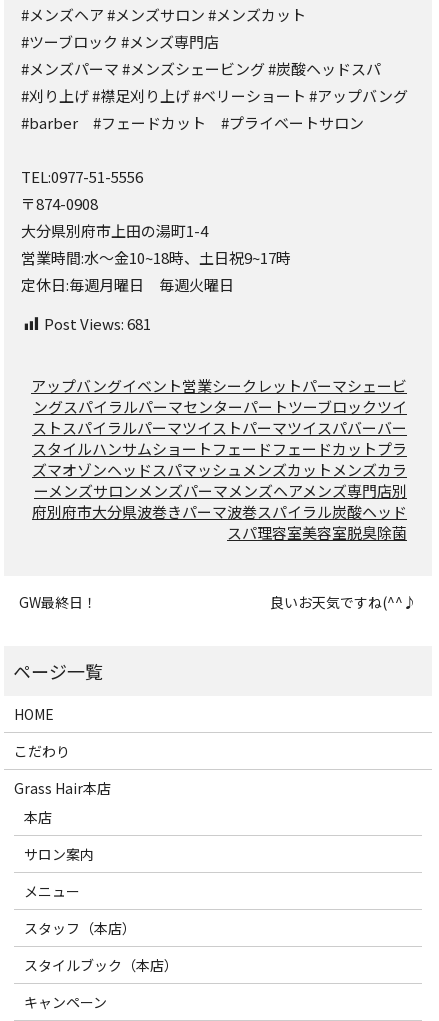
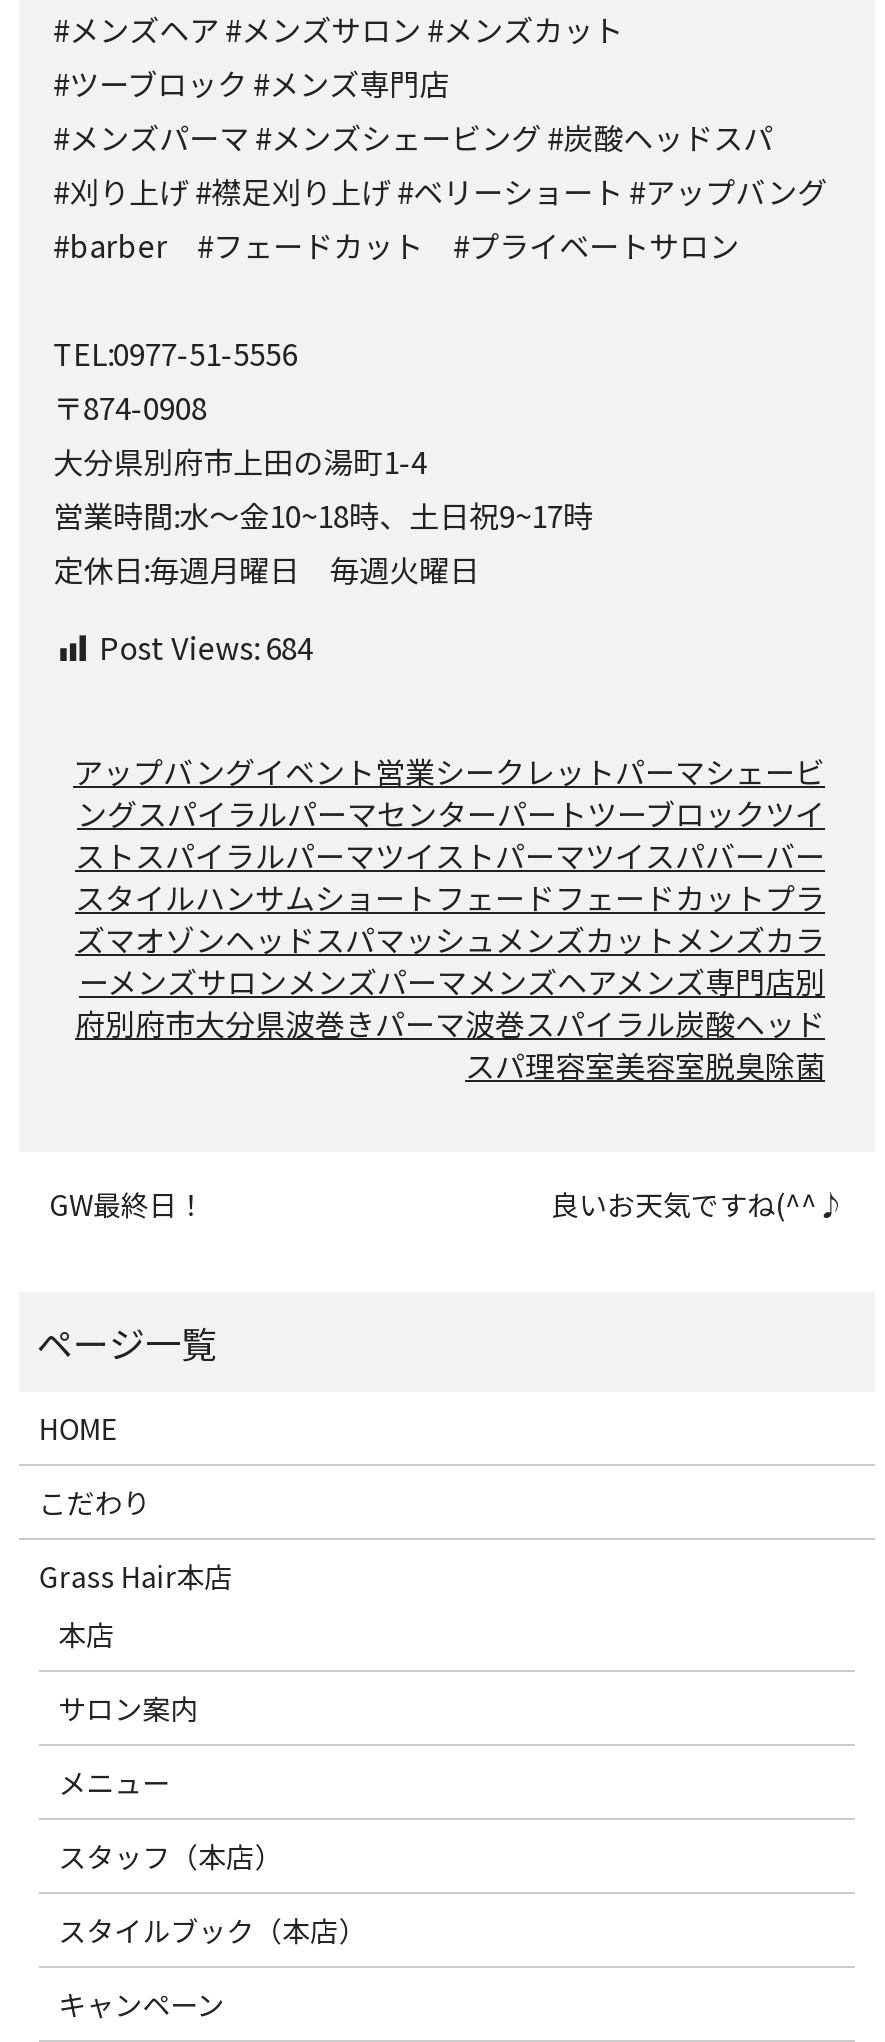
- Post Views: 681
+ Post Views: 684
